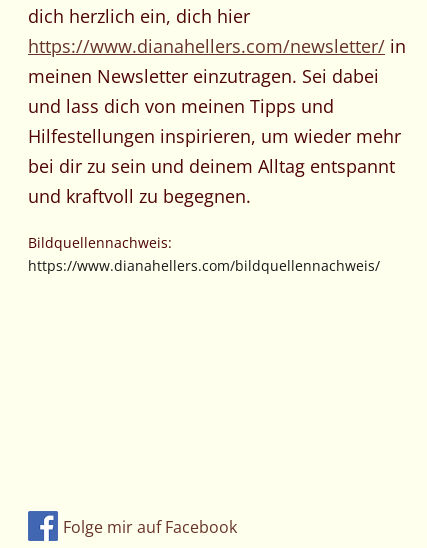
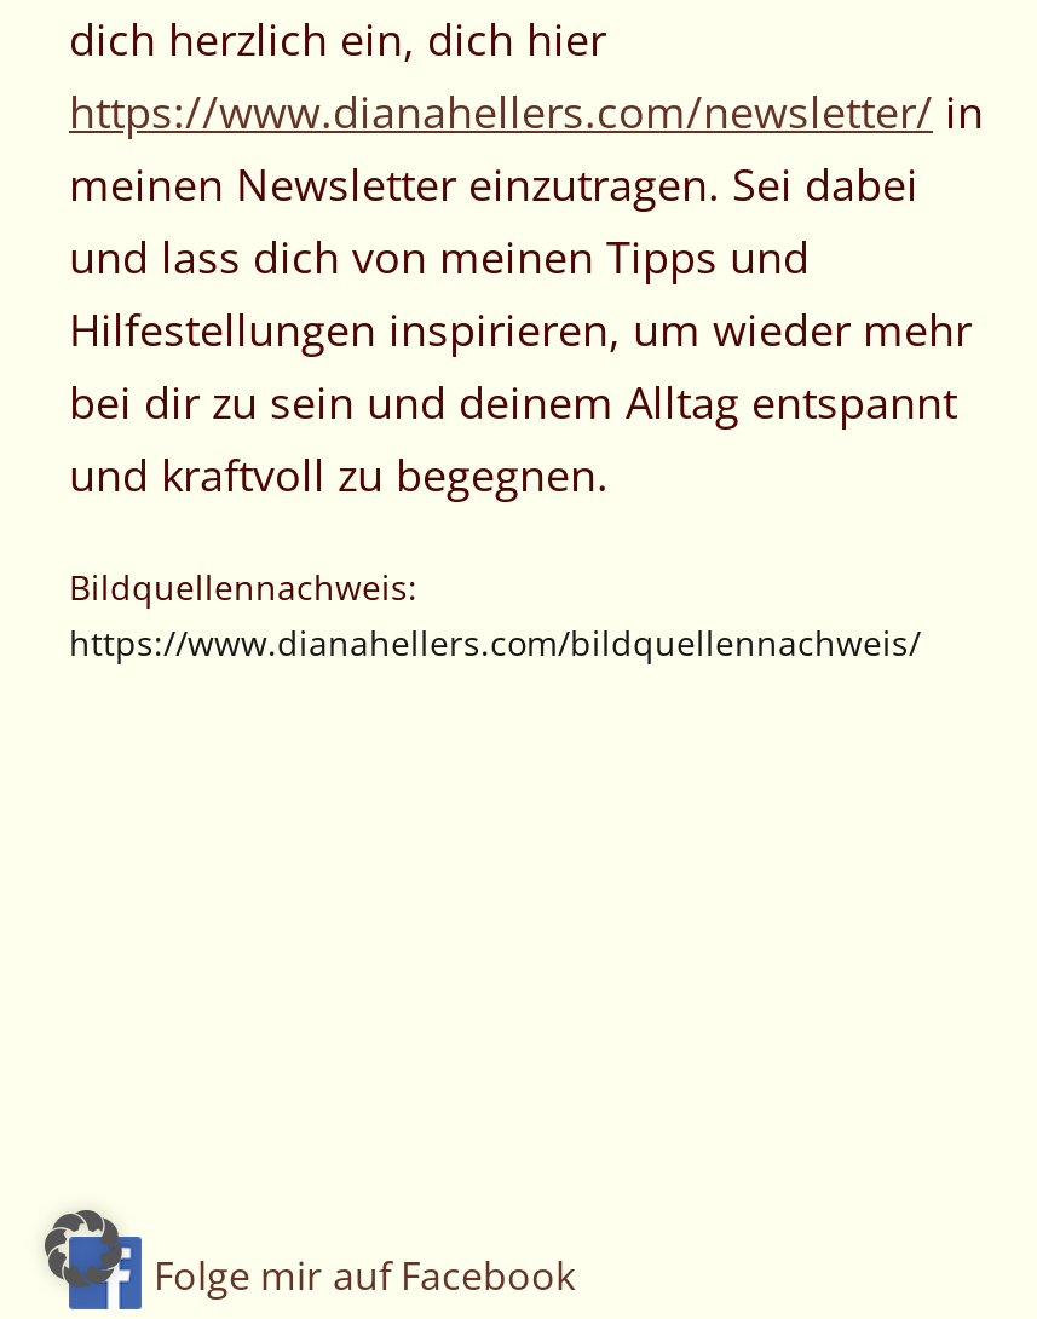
- [image]
+ [image]
